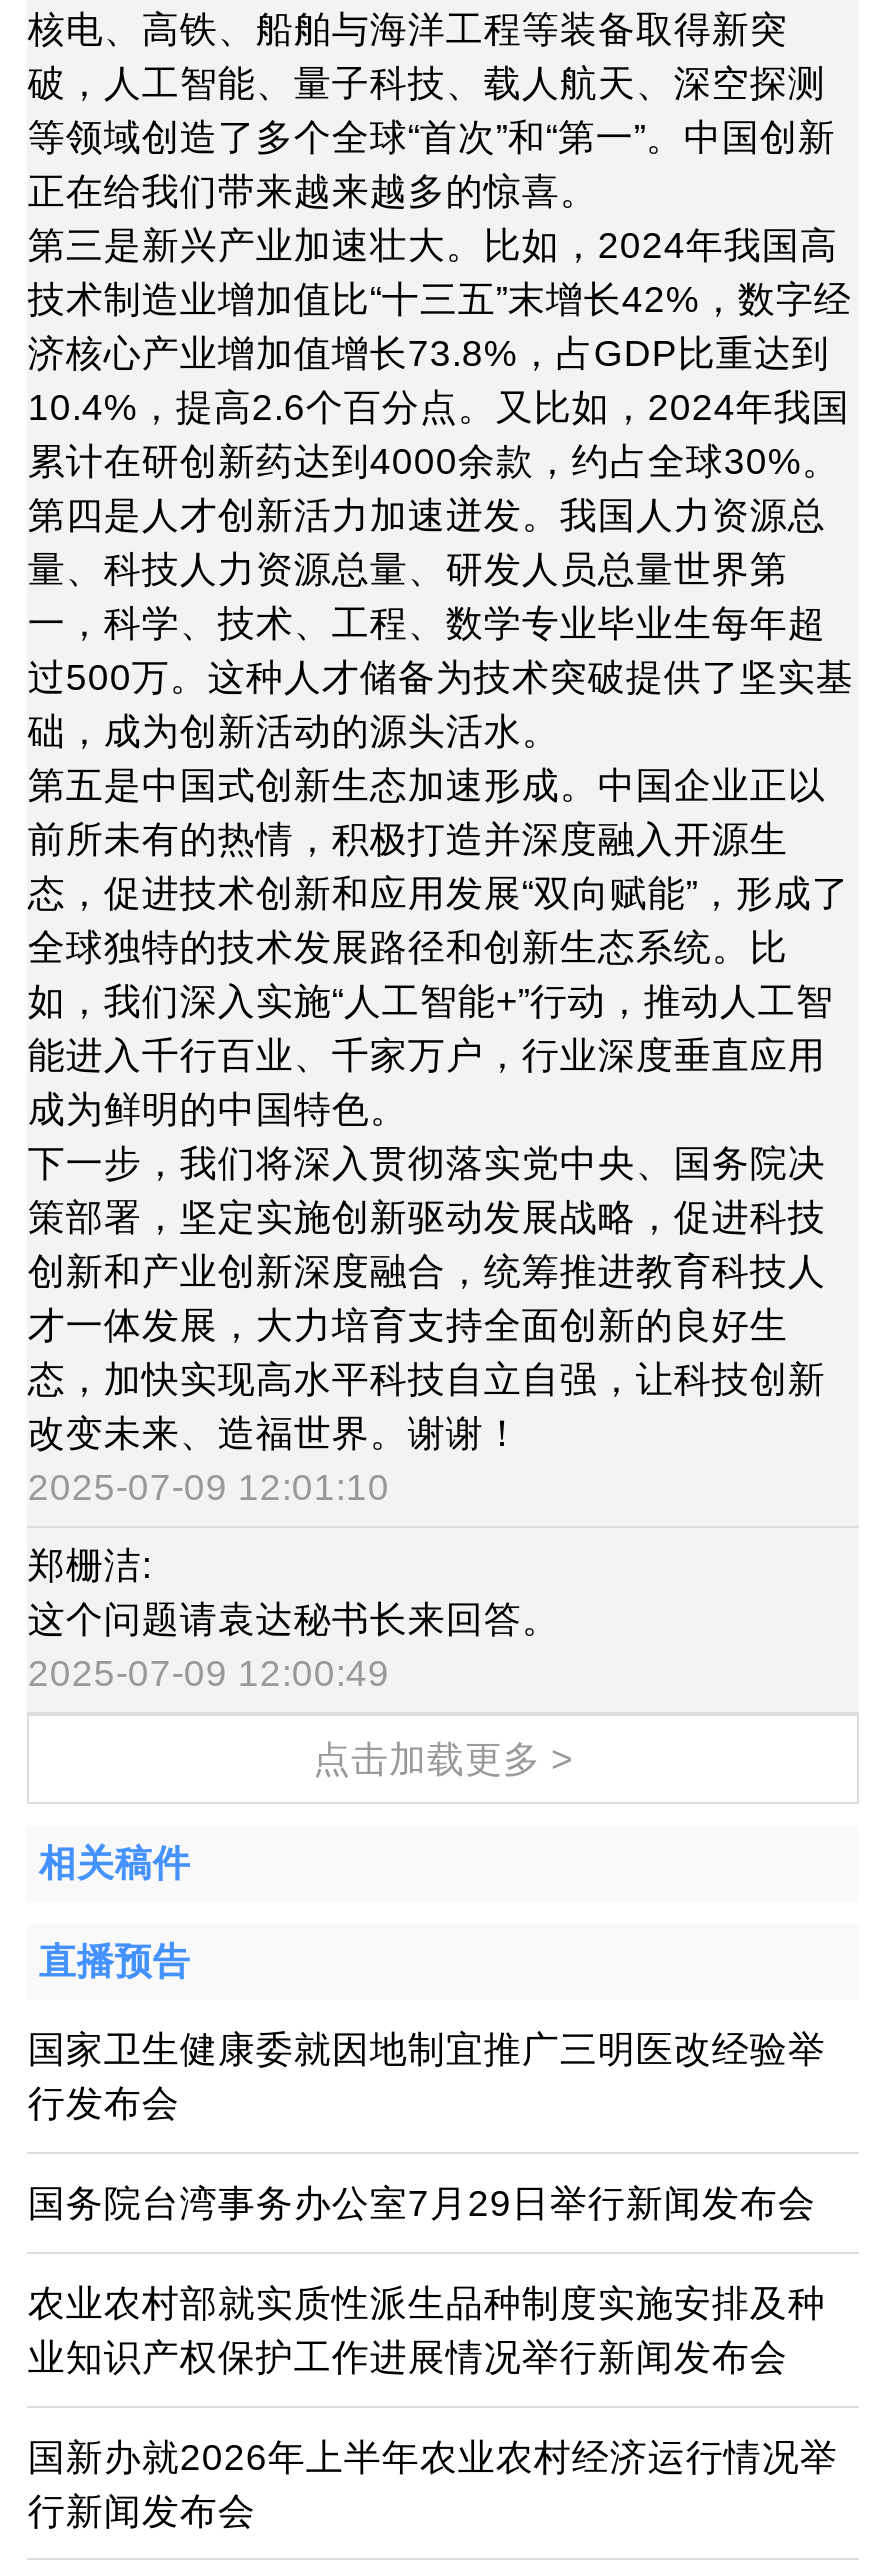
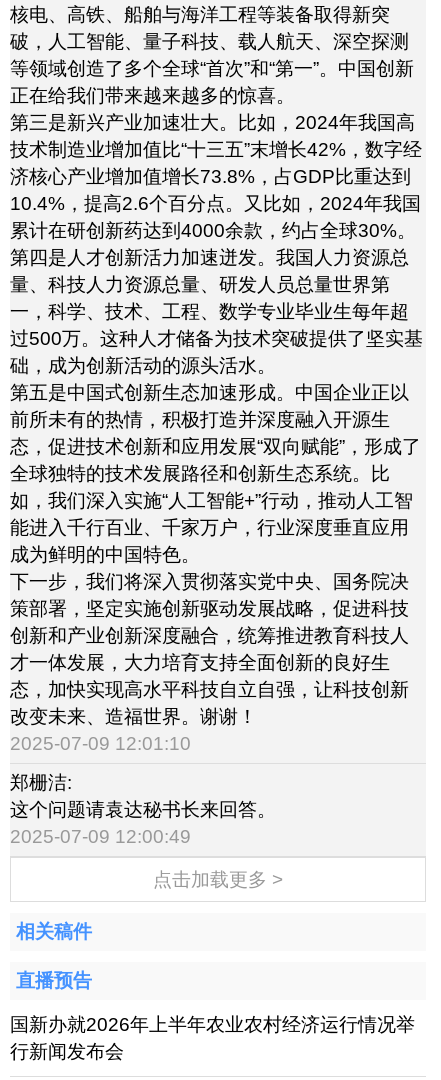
- 国家卫生健康委就因地制宜推广三明医改经验举
- 行发布会
- 国务院台湾事务办公室7月29日举行新闻发布会
- 农业农村部就实质性派生品种制度实施安排及种
- 业知识产权保护工作进展情况举行新闻发布会
